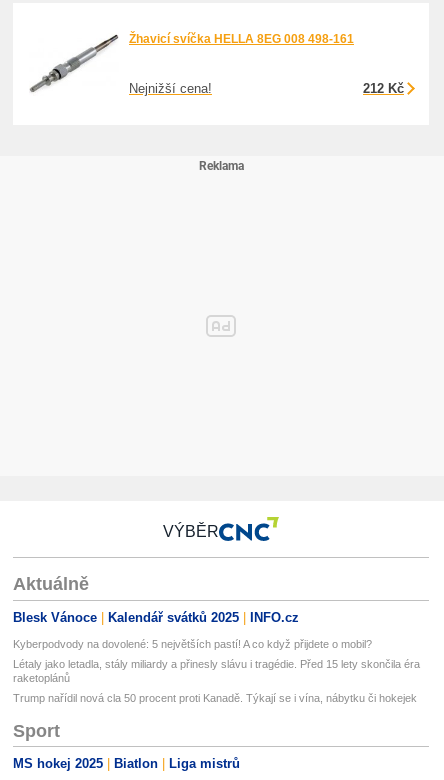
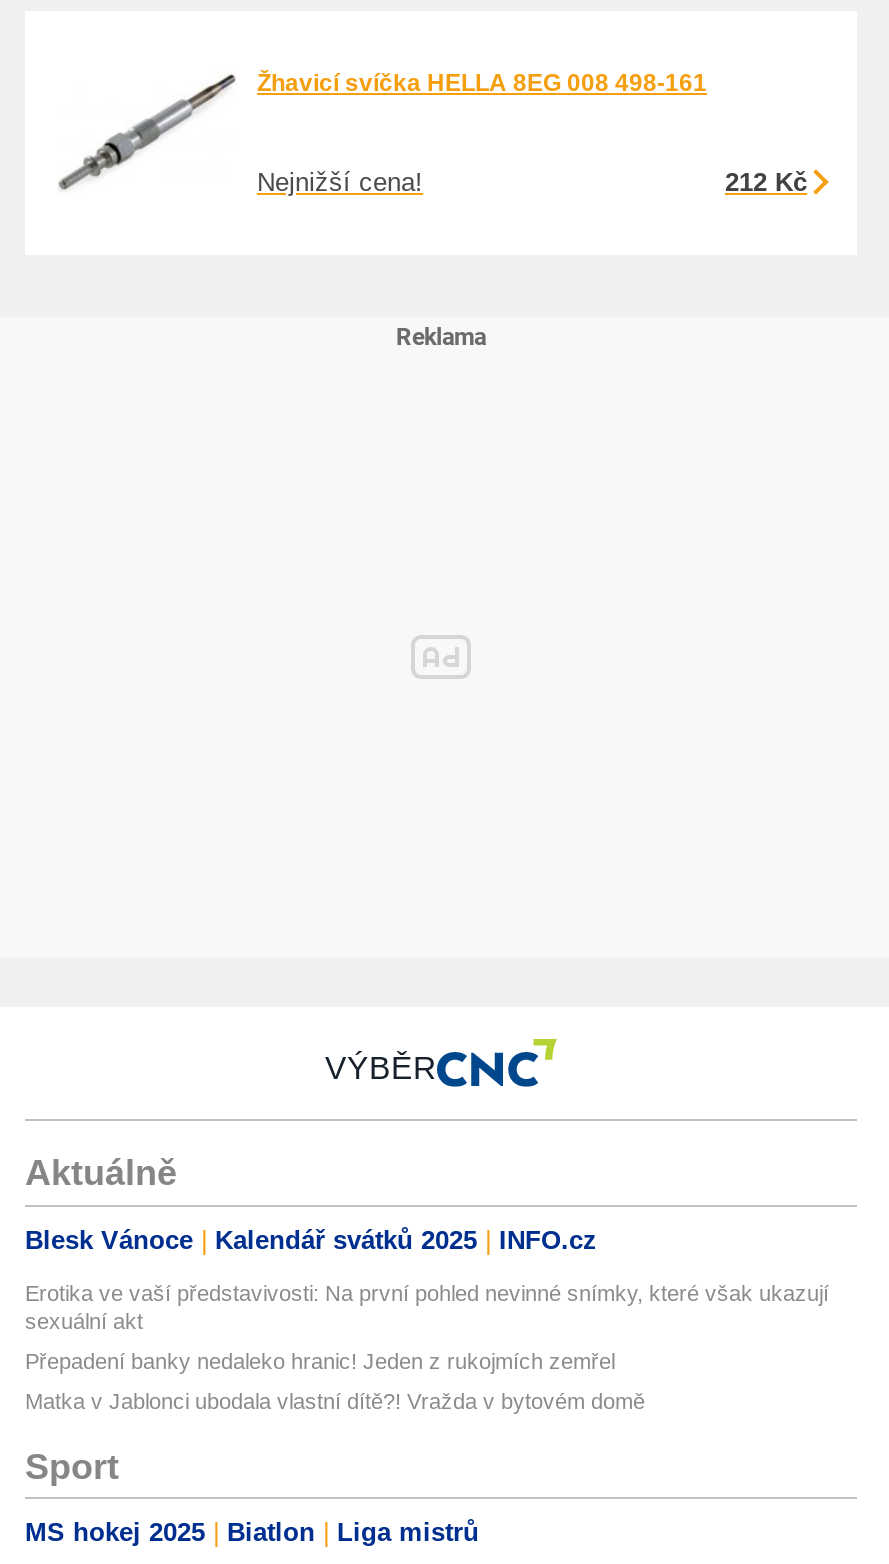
- Kyberpodvody na dovolené: 5 největších pastí! A co když přijdete o mobil?
+ Erotika ve vaší představivosti: Na první pohled nevinné snímky, které však ukazují
+ sexuální akt

- Létaly jako letadla, stály miliardy a přinesly slávu i tragédie. Před 15 lety skončila éra
- raketoplánů
+ Přepadení banky nedaleko hranic! Jeden z rukojmích zemřel

- Trump nařídil nová cla 50 procent proti Kanadě. Týkají se i vína, nábytku či hokejek
+ Matka v Jablonci ubodala vlastní dítě?! Vražda v bytovém domě
